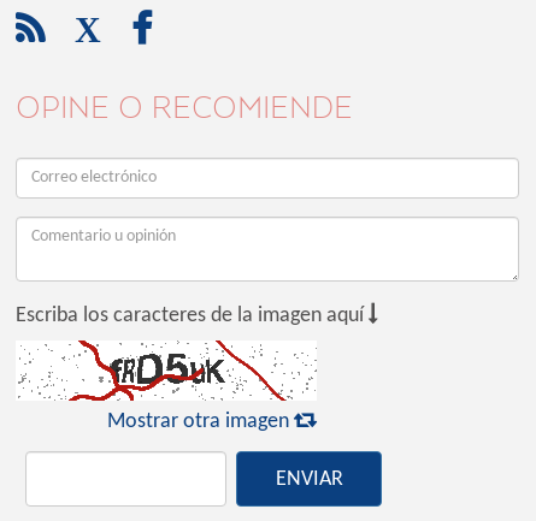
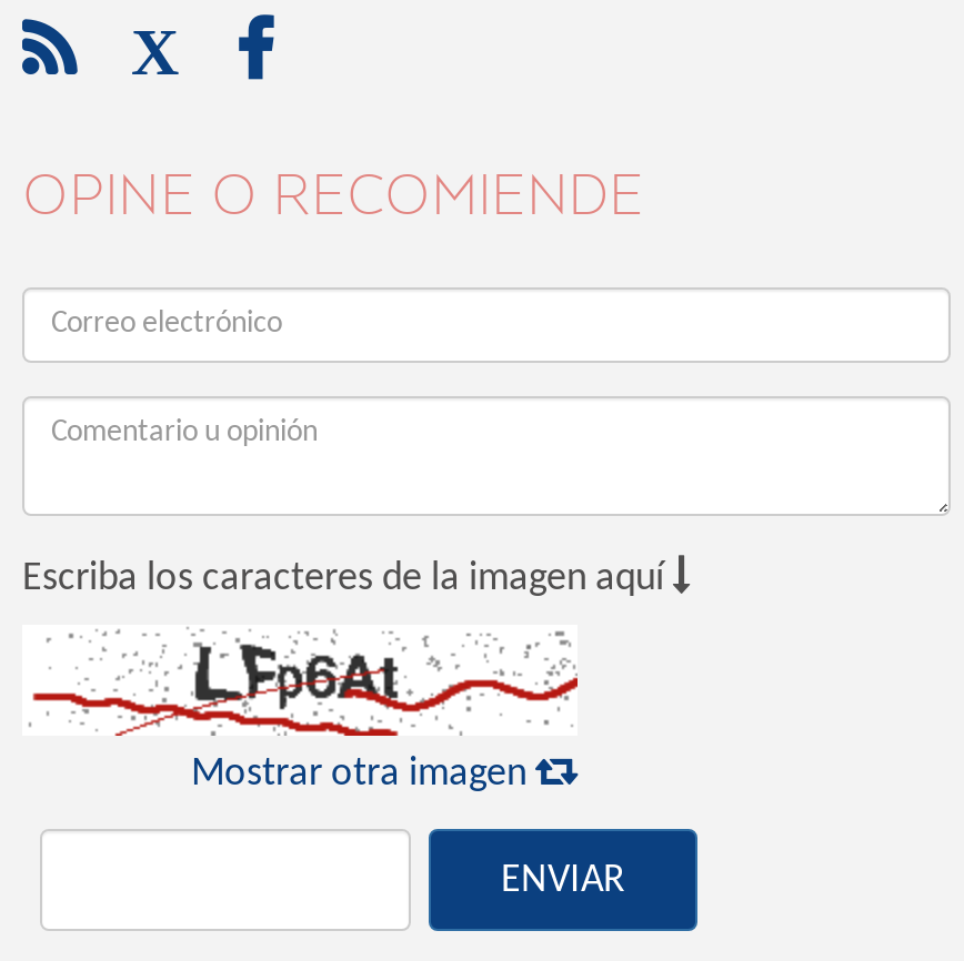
- [image]
+ [image]
